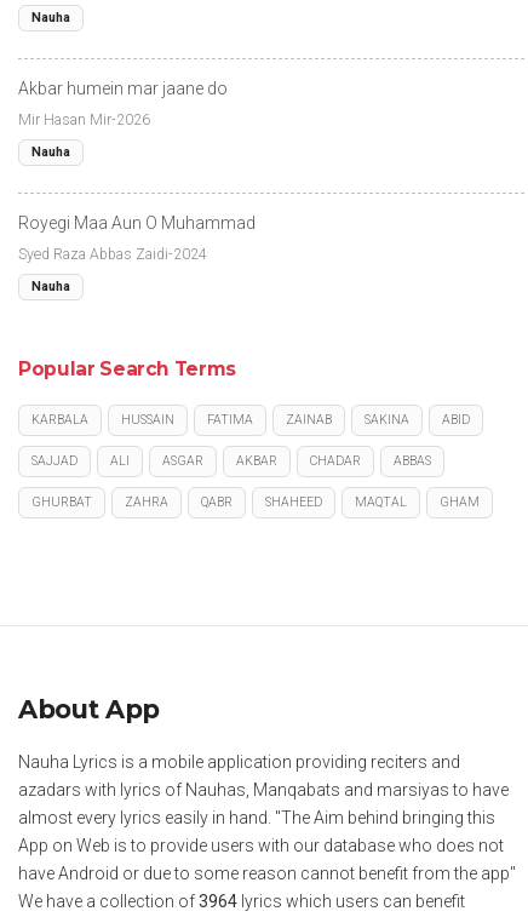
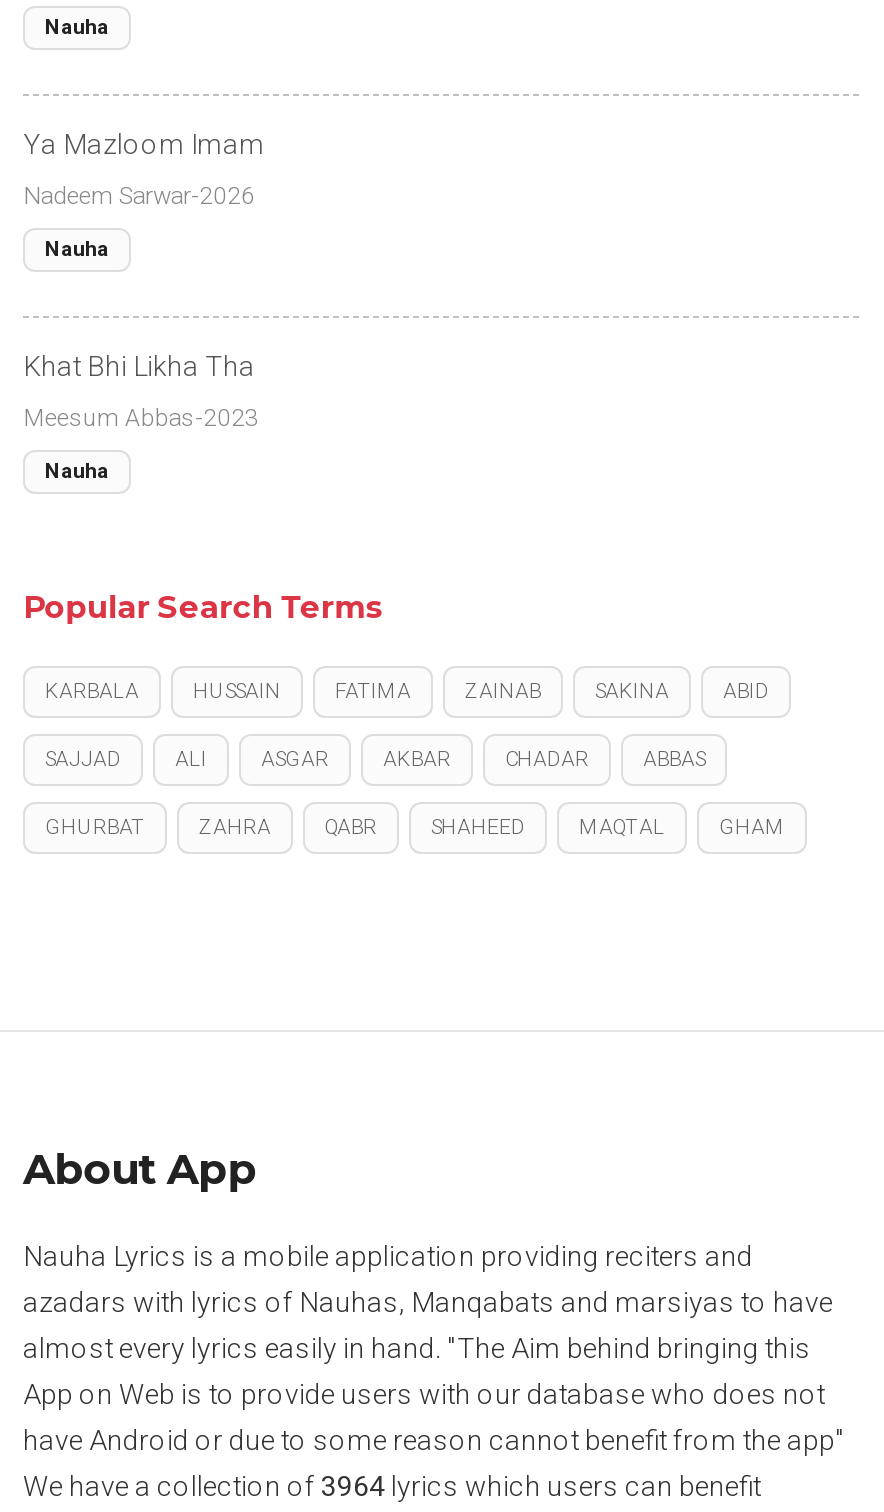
- Akbar humein mar jaane do
+ Ya Mazloom Imam

- Mir Hasan Mir-2026
+ Nadeem Sarwar-2026

- Royegi Maa Aun O Muhammad
+ Khat Bhi Likha Tha

- Syed Raza Abbas Zaidi-2024
+ Meesum Abbas-2023
